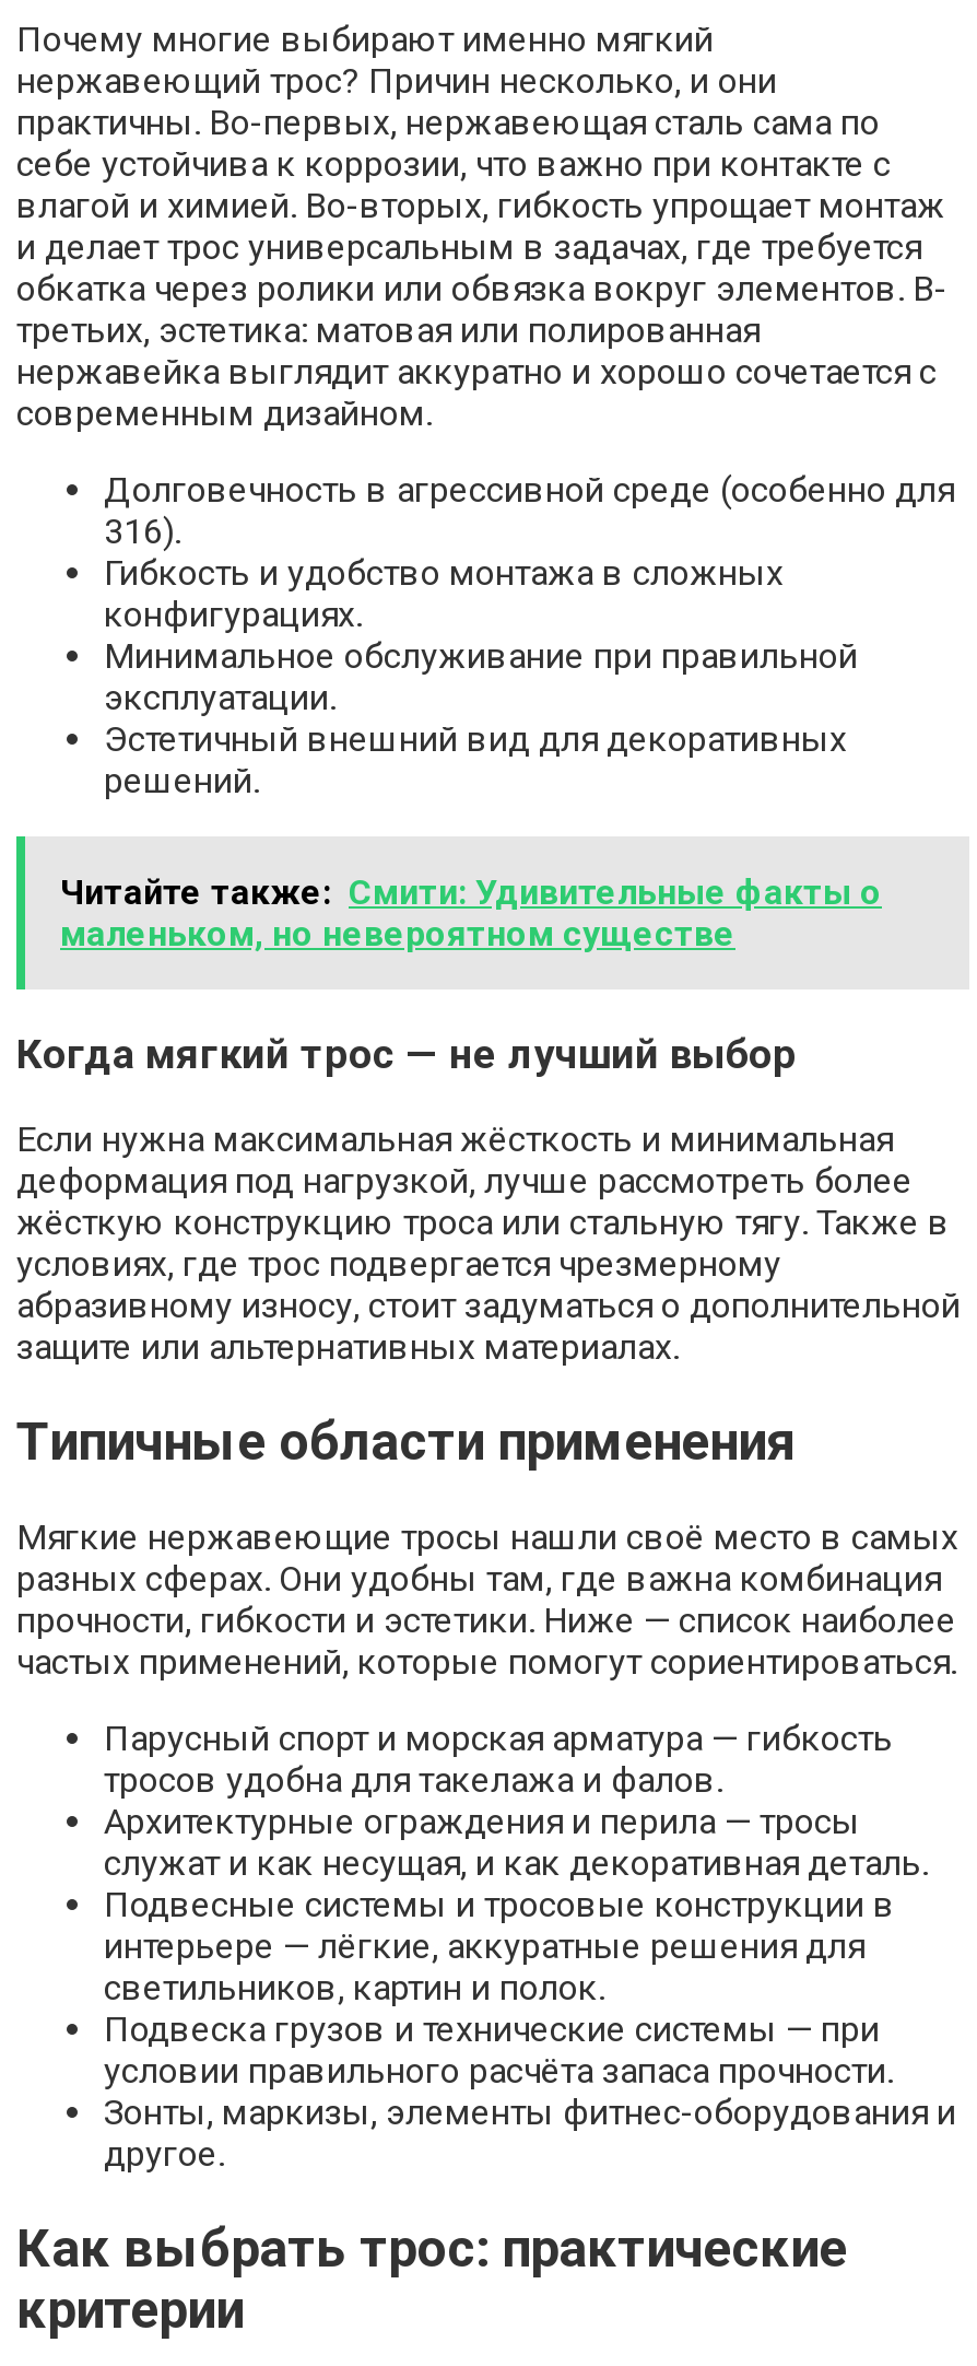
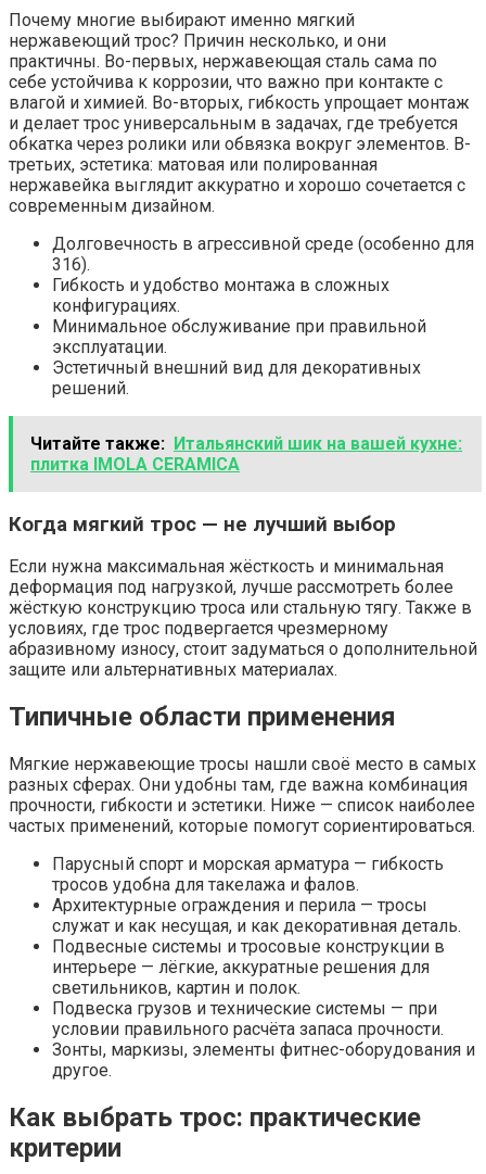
- Читайте также: Смити: Удивительные факты о
- маленьком, но невероятном существе
+ Читайте также: Итальянский шик на вашей кухне:
+ плитка IMOLA CERAMICA
